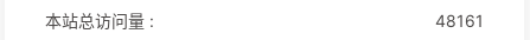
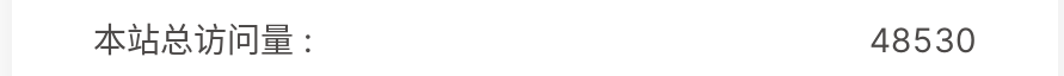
- 48161
+ 48530
